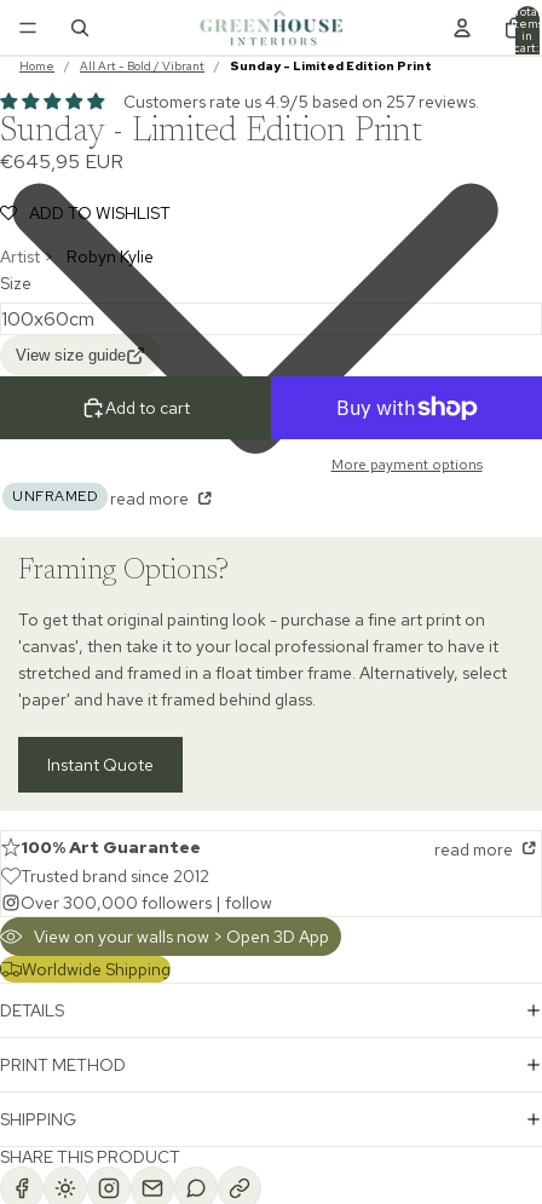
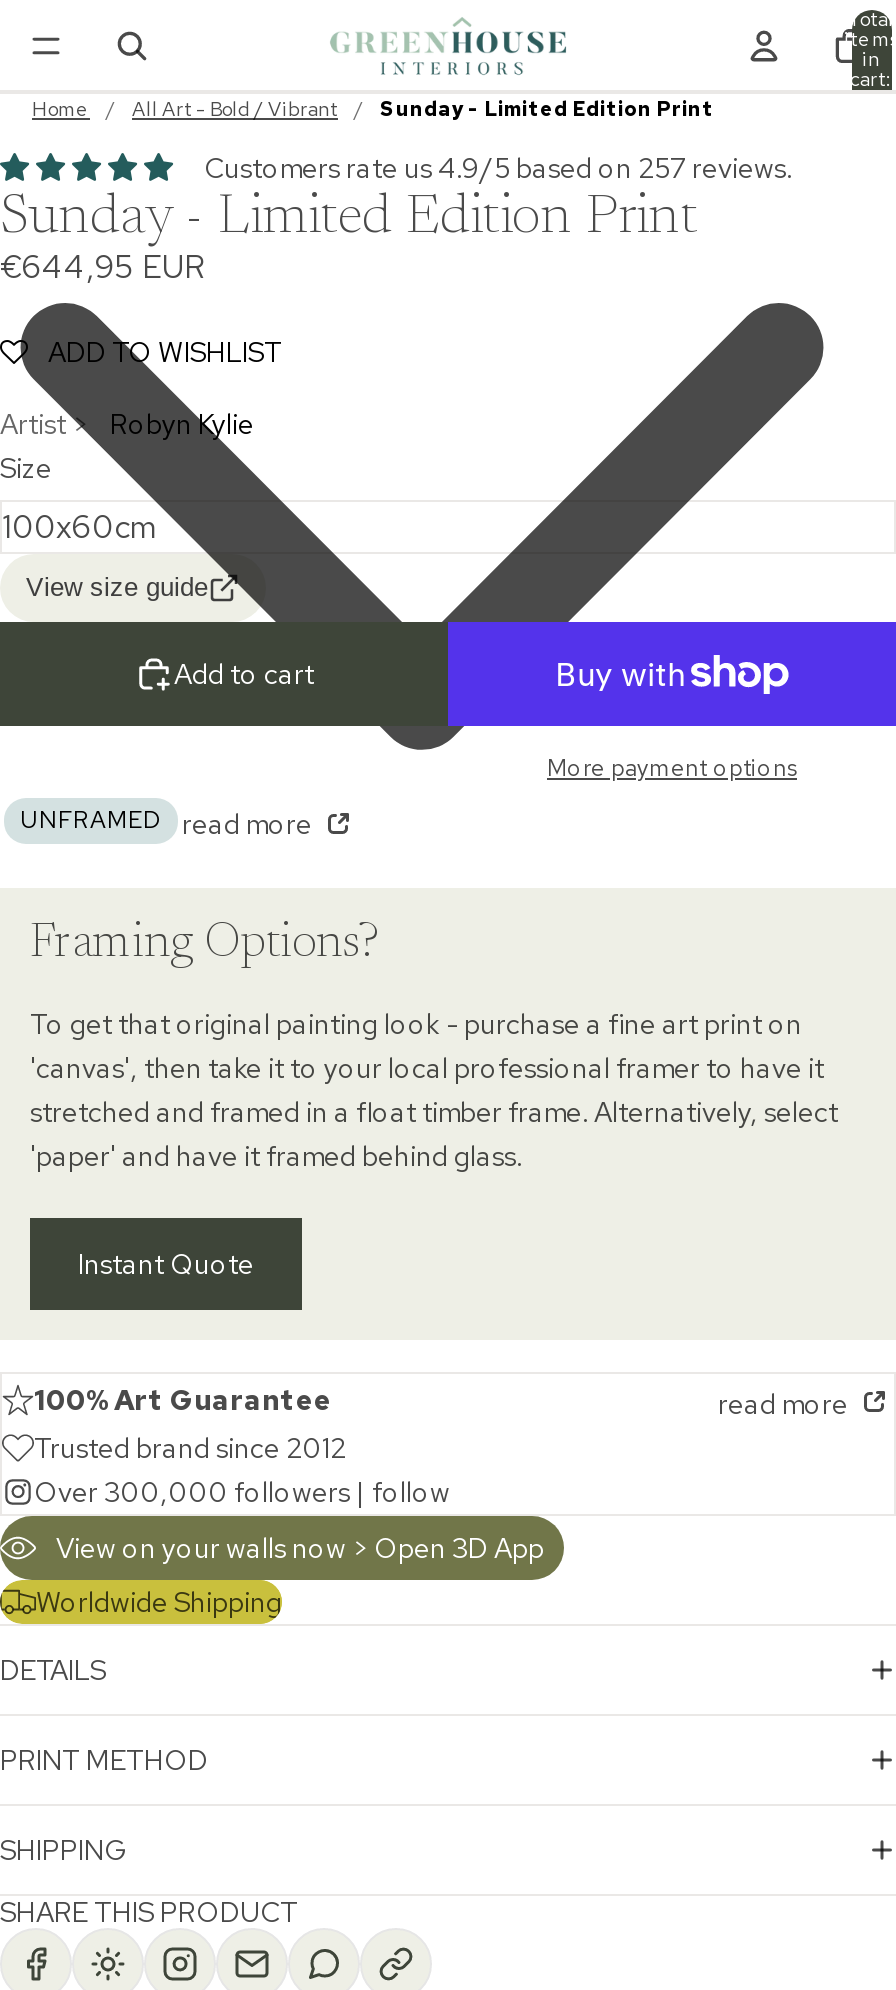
- €645,95 EUR
+ €644,95 EUR
